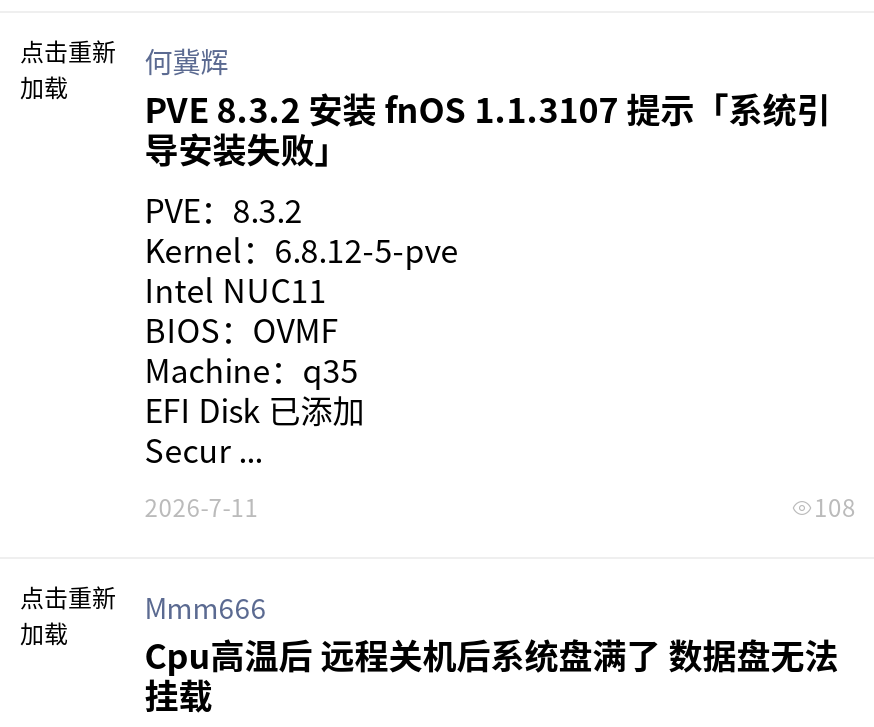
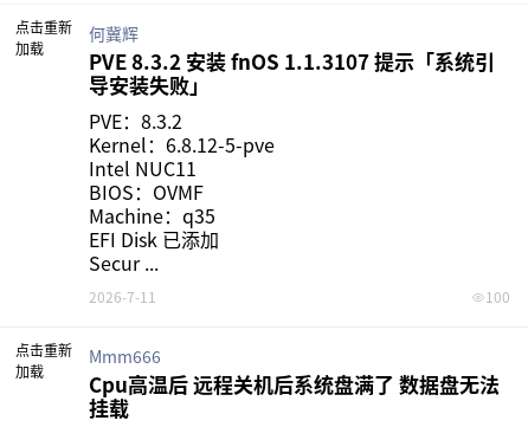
- 108
+ 100
